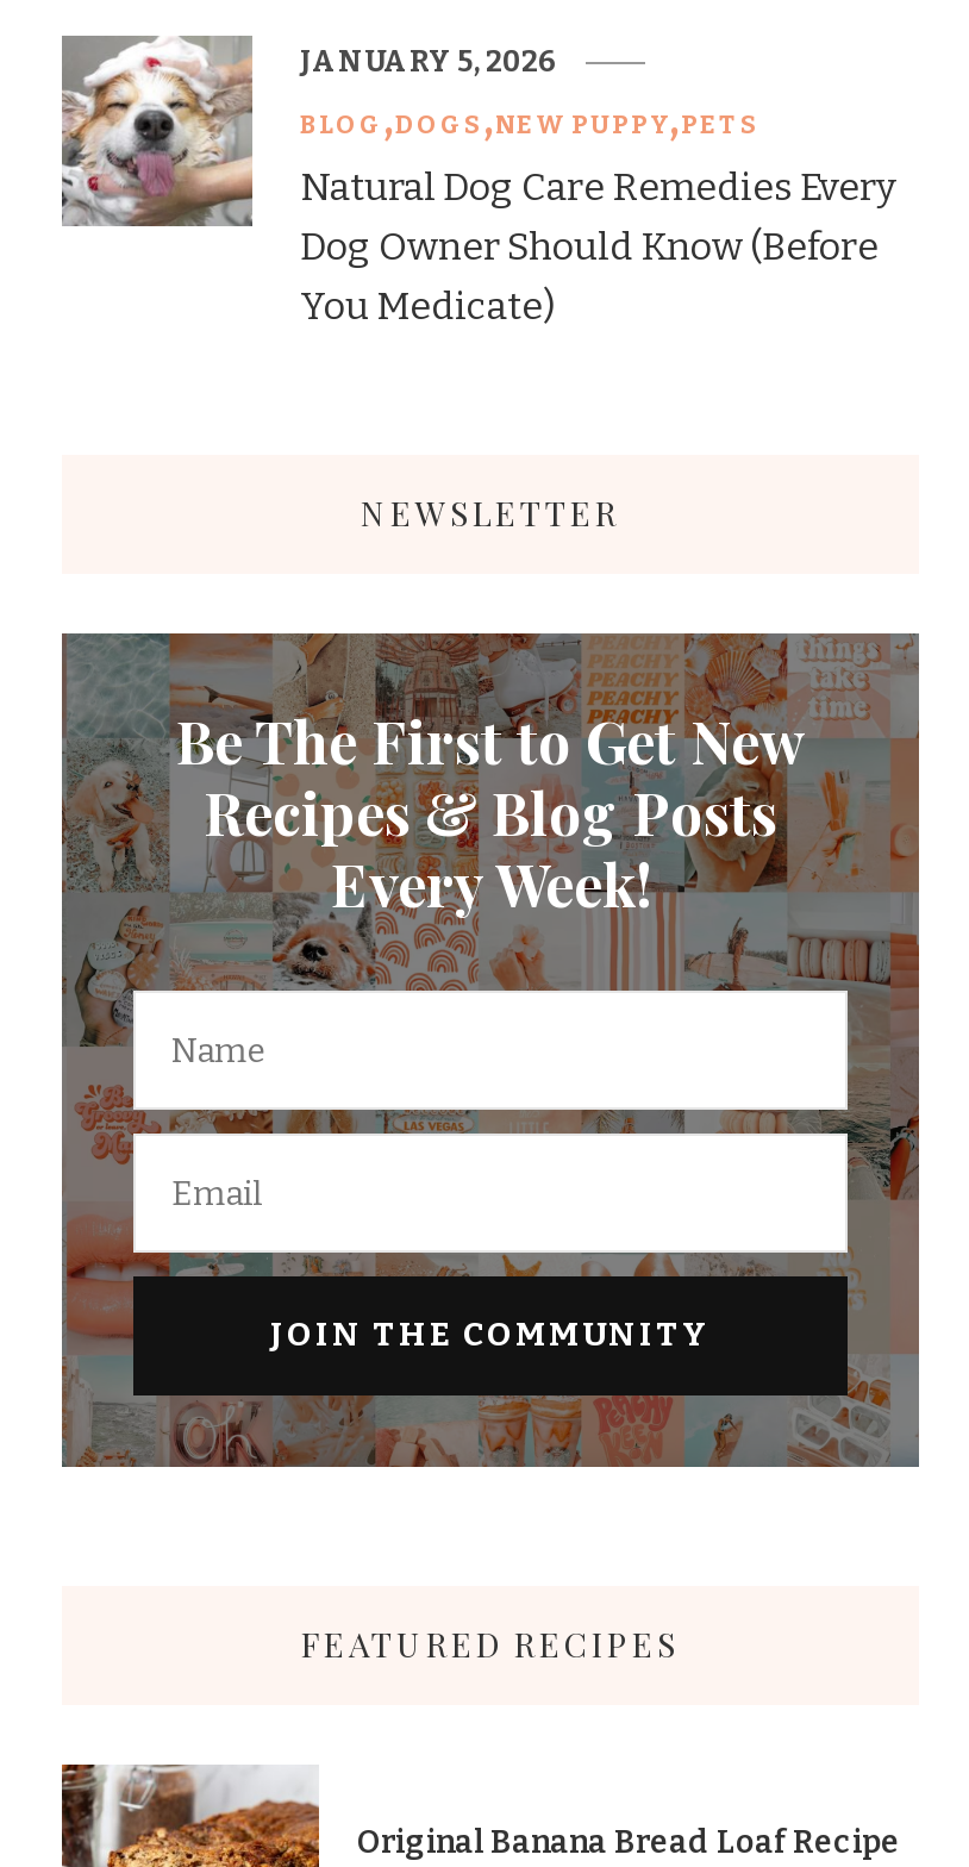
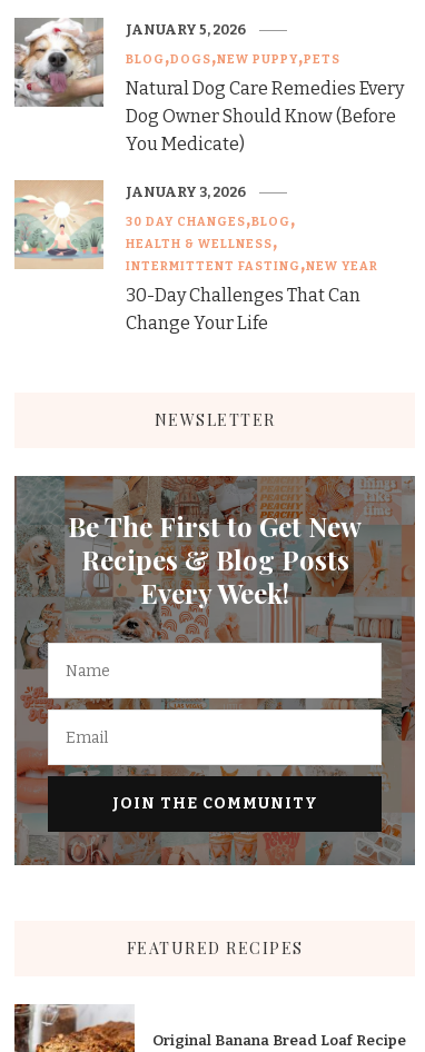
+ [image]
+ 30 DAY CHANGES BLOG
+ HEALTH & WELLNESS
+ INTERMITTENT FASTING NEW YEAR
+ 30-Day Challenges That Can
+ Change Your Life

+ JANUARY 3, 2026
